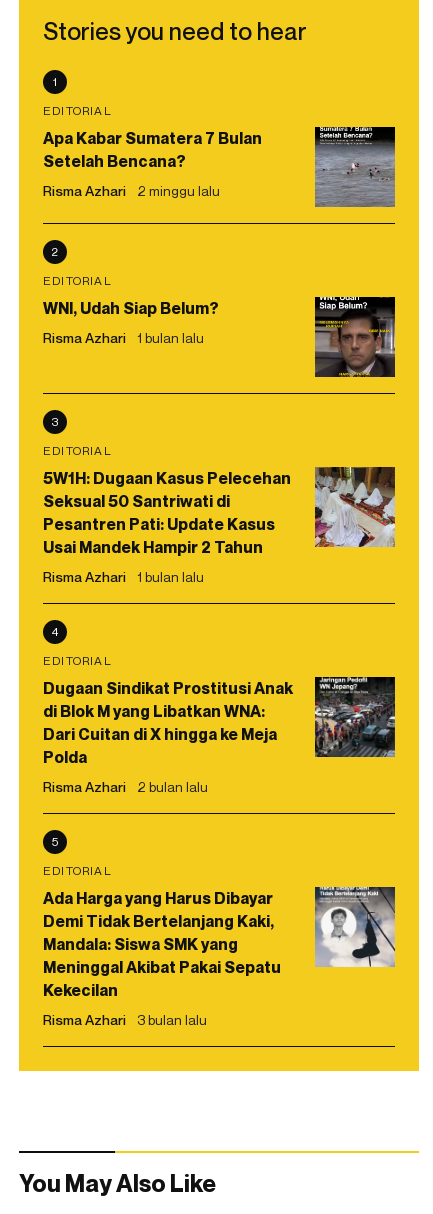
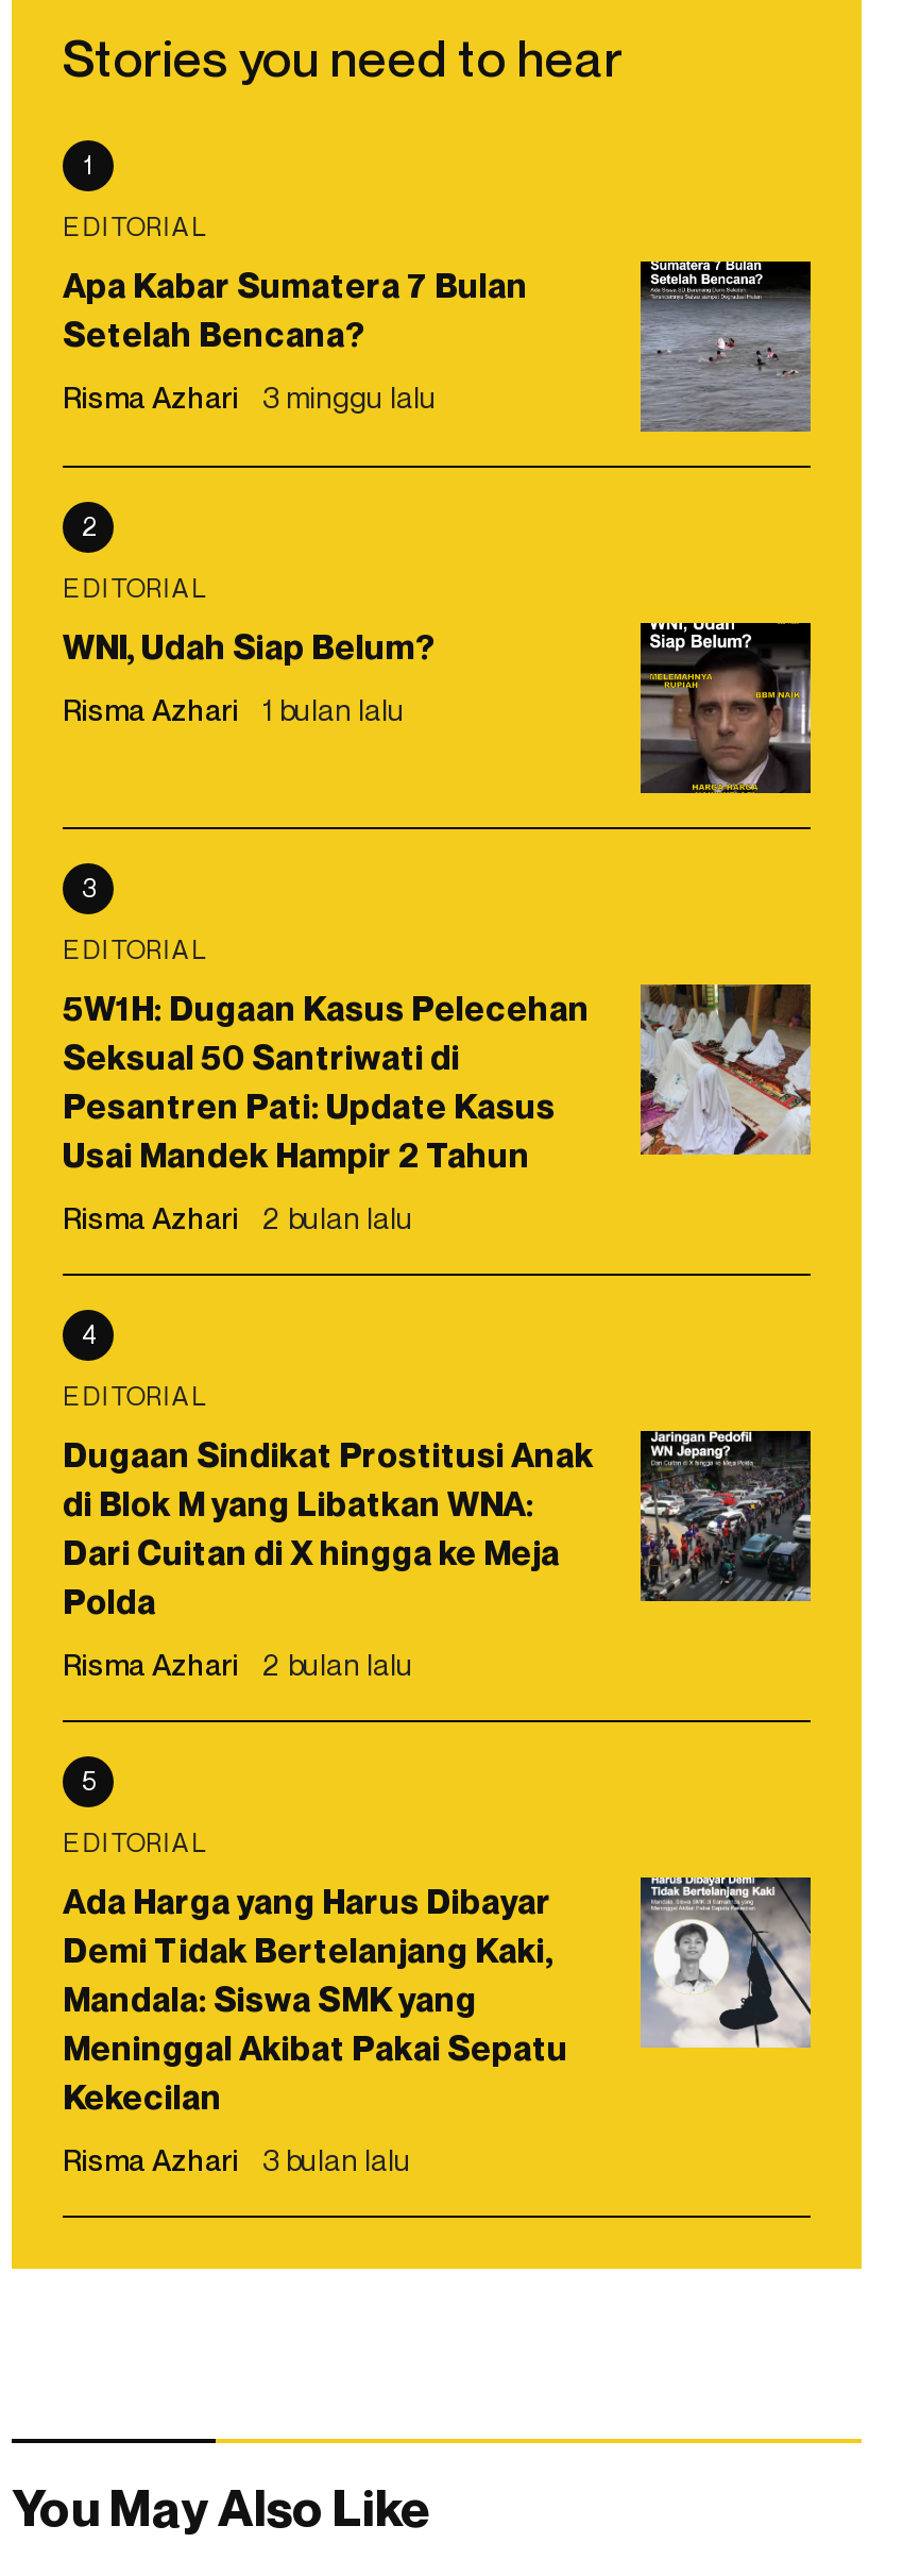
- Risma Azhari 2 minggu lalu
+ Risma Azhari 3 minggu lalu

- Risma Azhari 1 bulan lalu
+ Risma Azhari 2 bulan lalu
